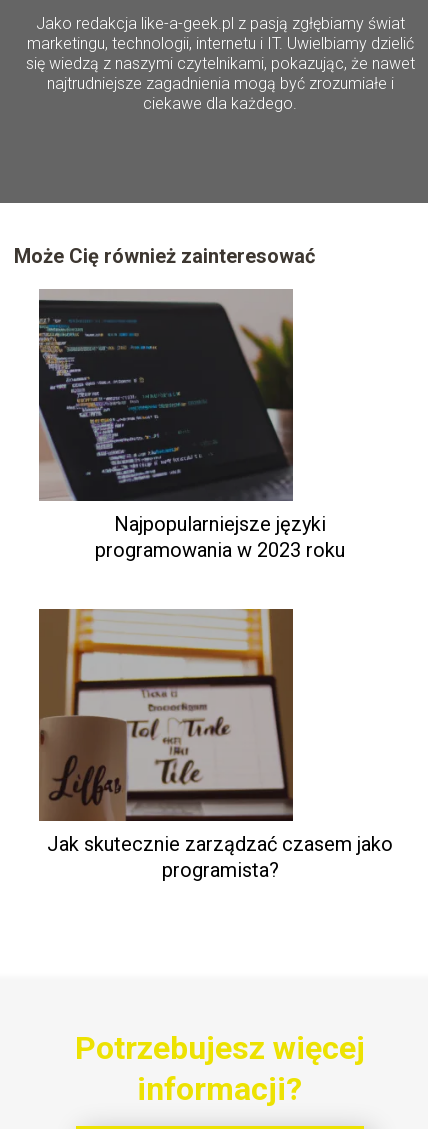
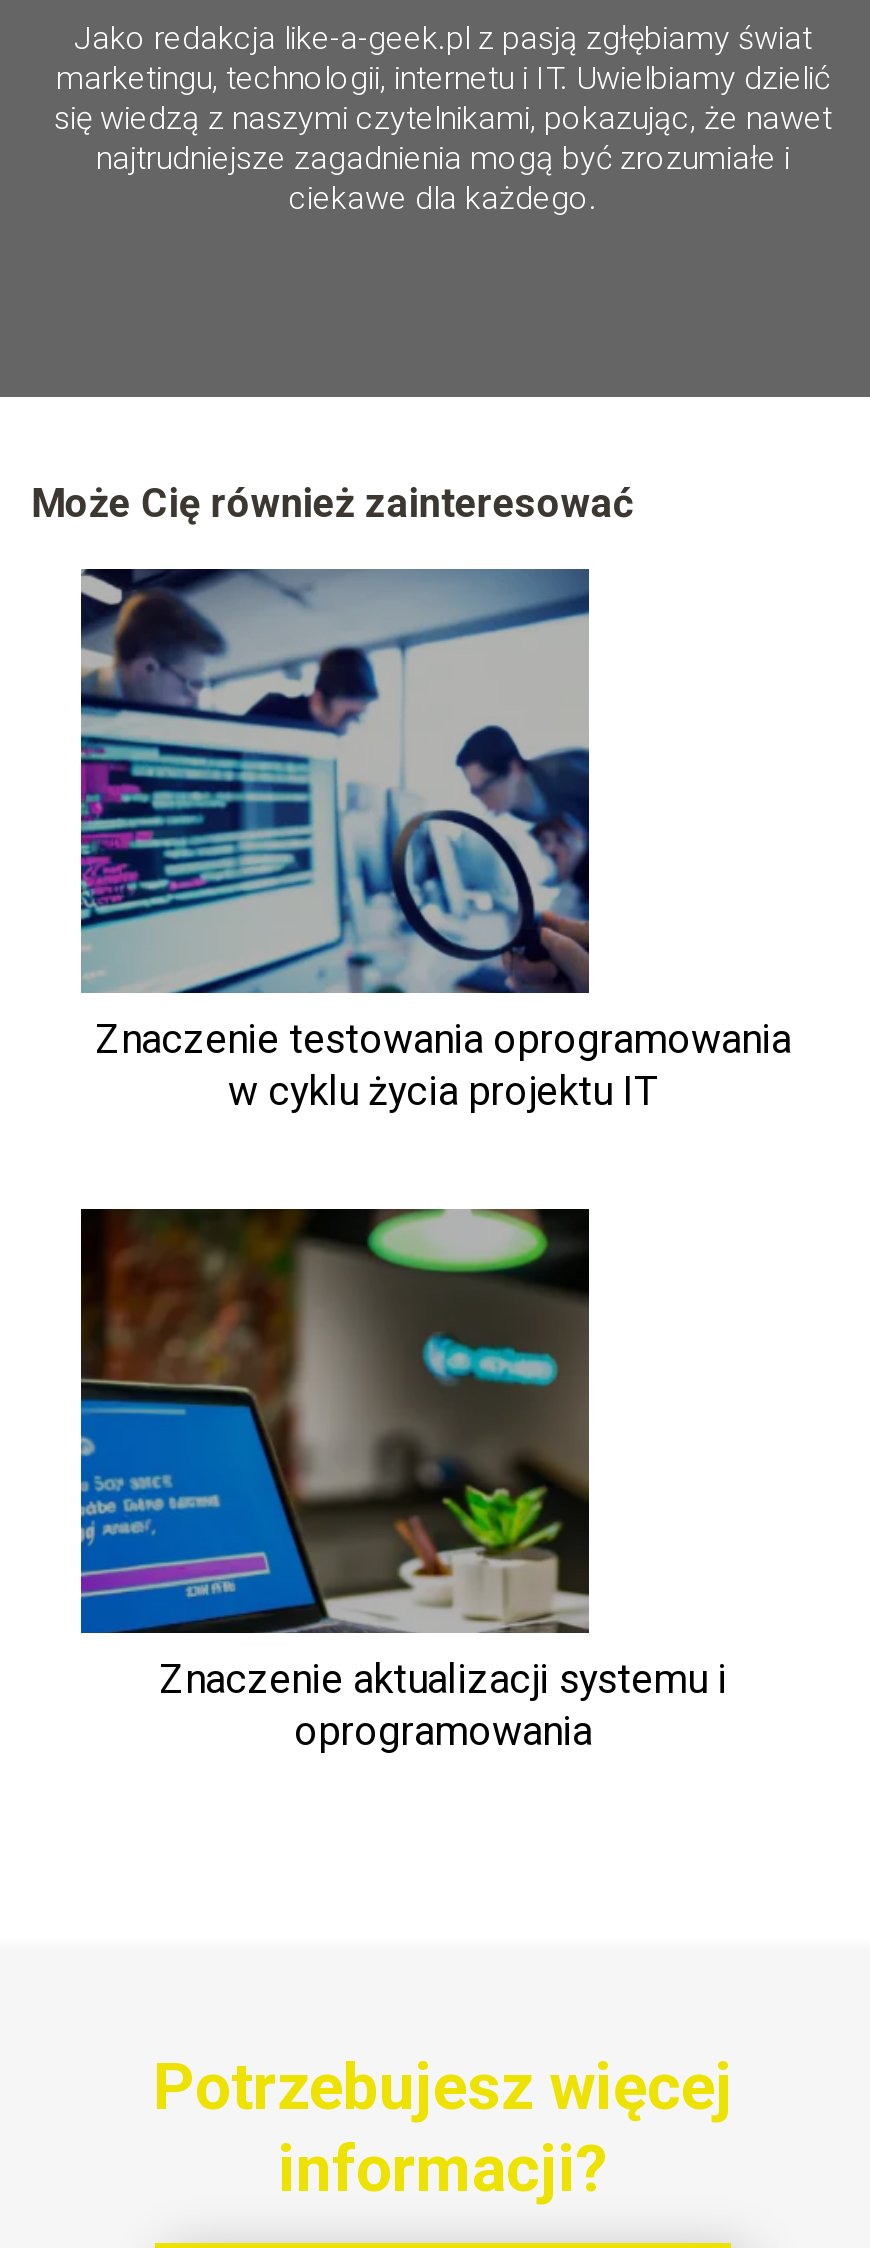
- [image]
- Najpopularniejsze języki
- programowania w 2023 roku
+ [image]
+ Znaczenie testowania oprogramowania
+ w cyklu życia projektu IT

- [image]
- Jak skutecznie zarządzać czasem jako
- programista?
+ [image]
+ Znaczenie aktualizacji systemu i
+ oprogramowania
